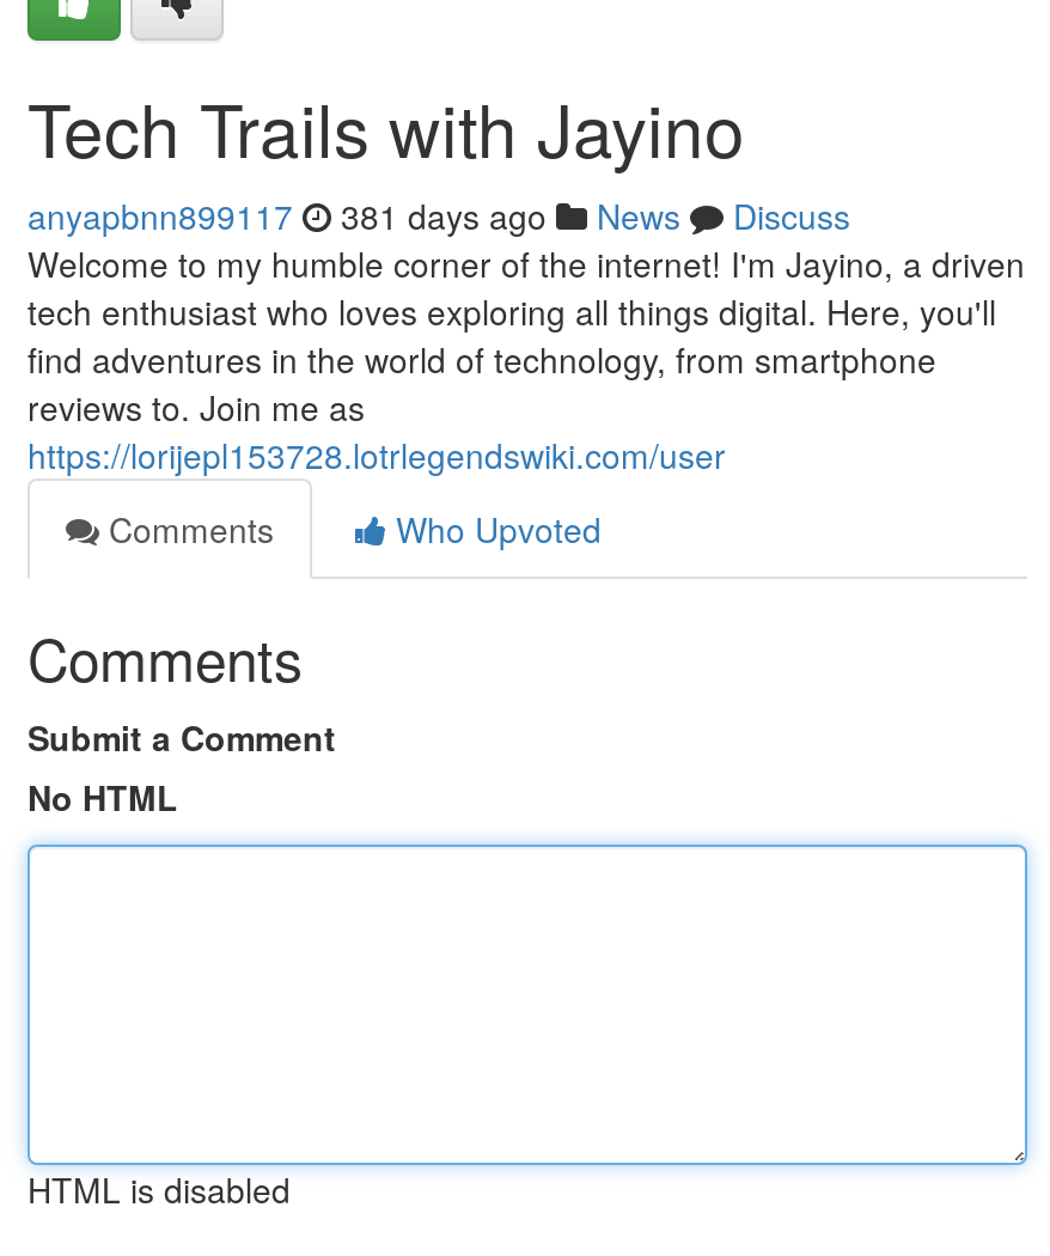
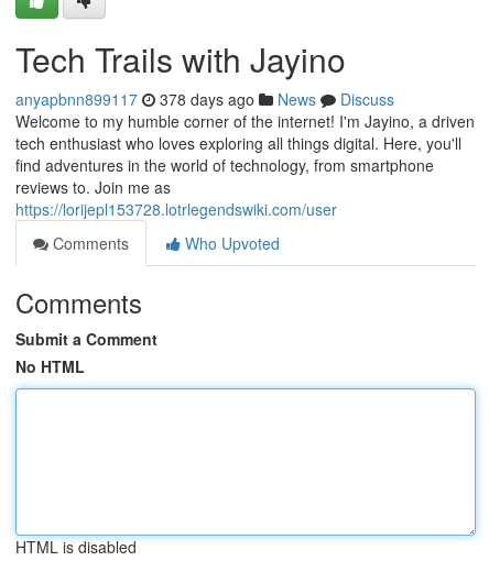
- anyapbnn899117 381 days ago News Discuss
+ anyapbnn899117 378 days ago News Discuss
